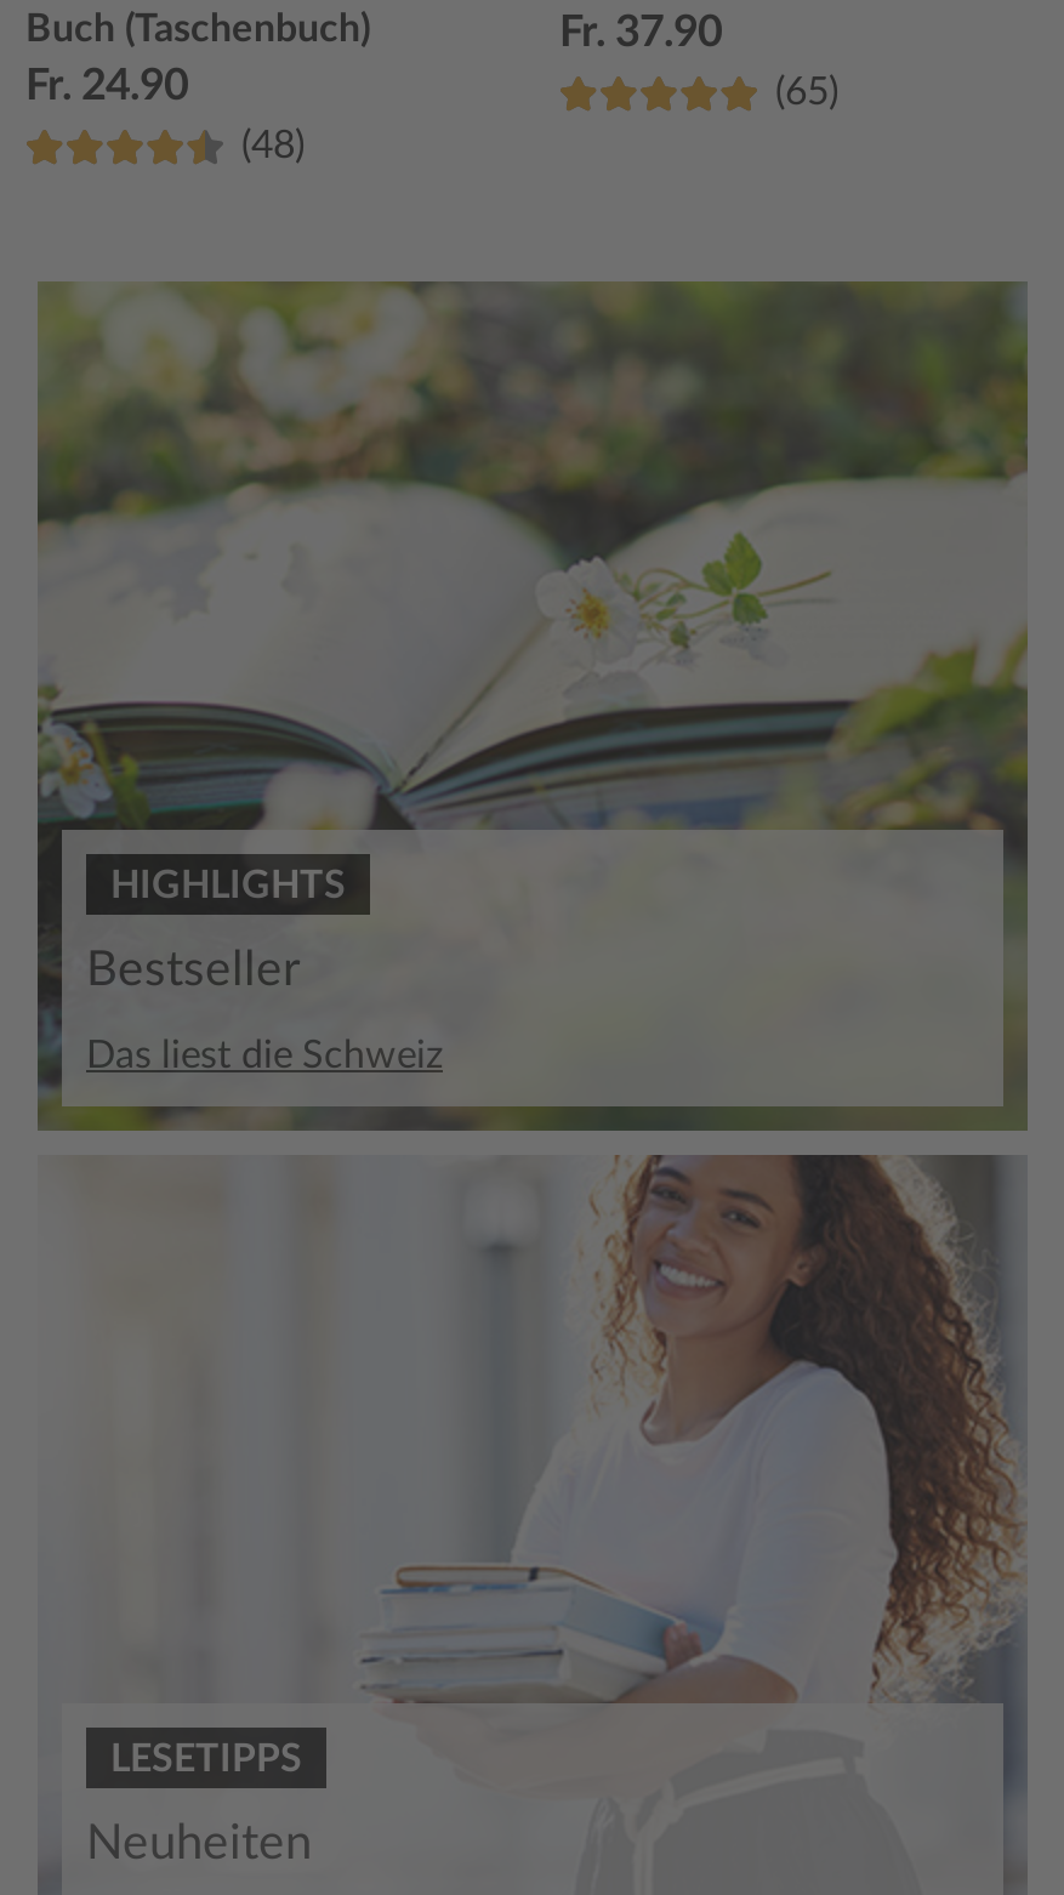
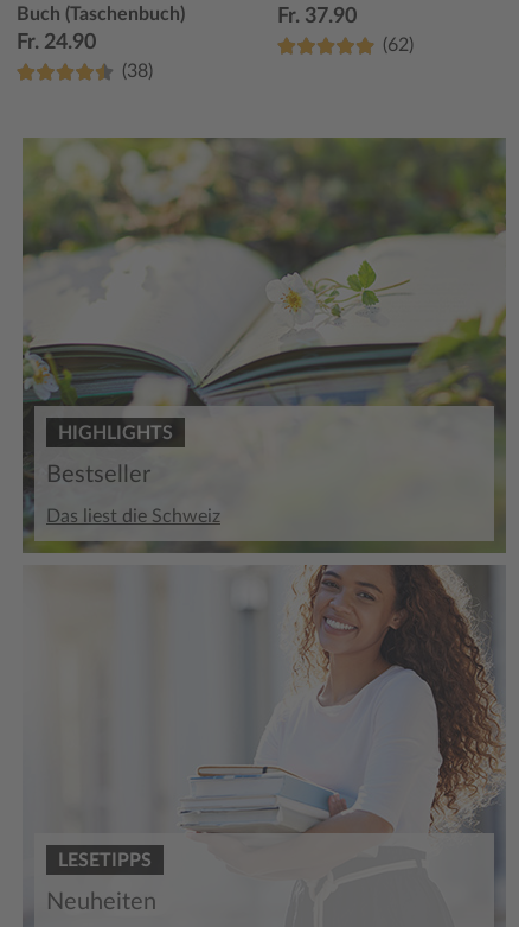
- (65)
+ (62)

- (48)
+ (38)
